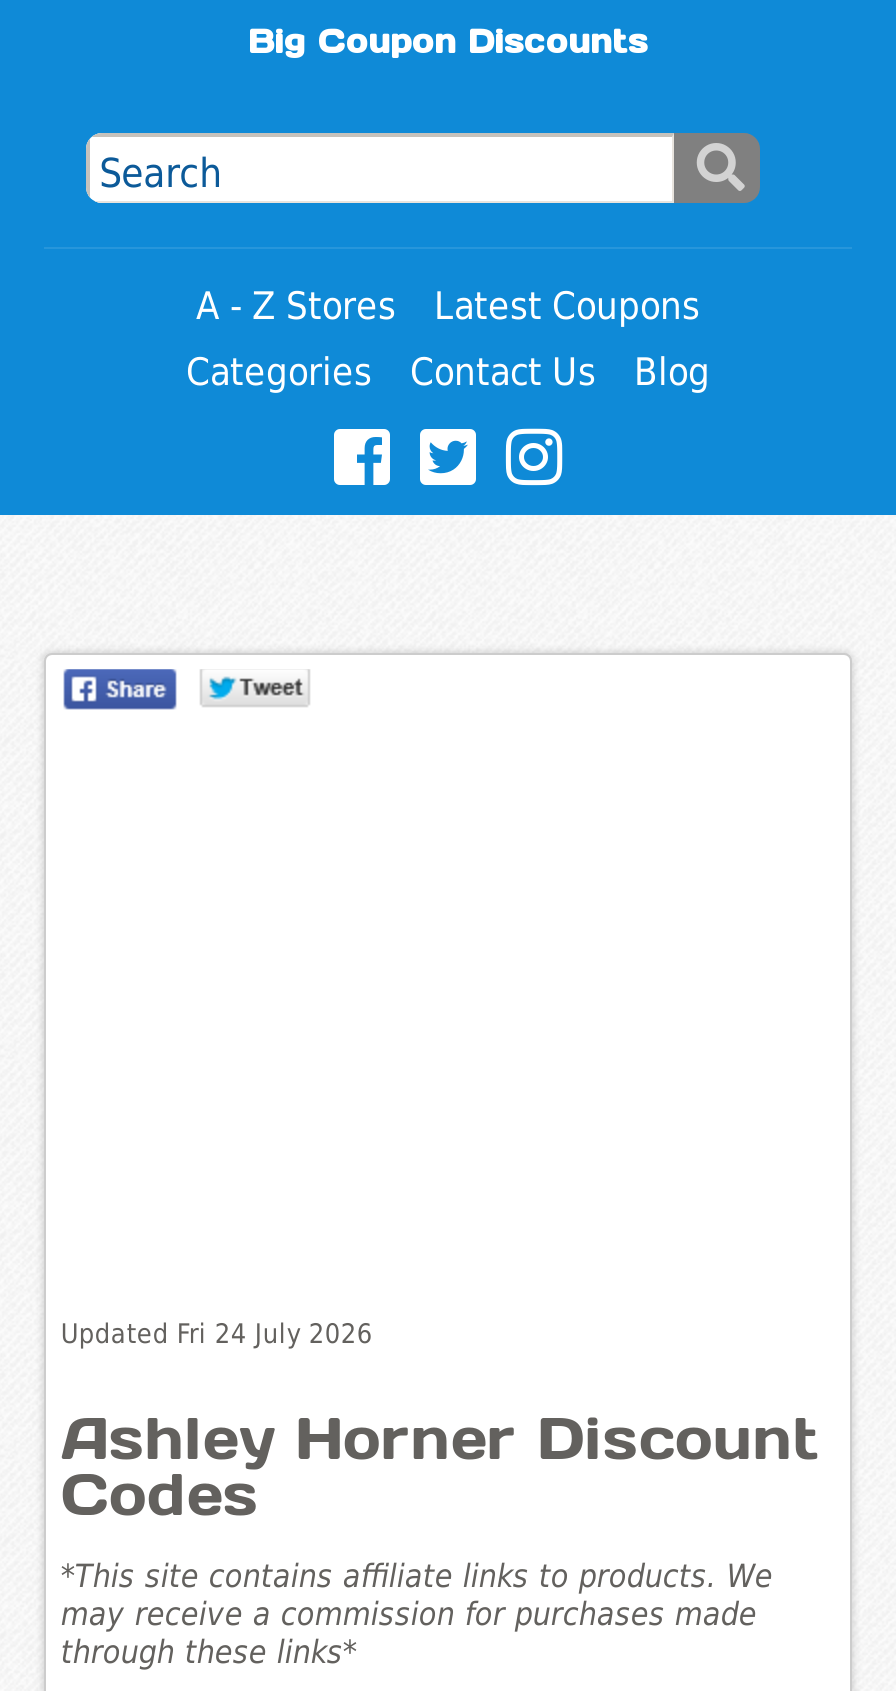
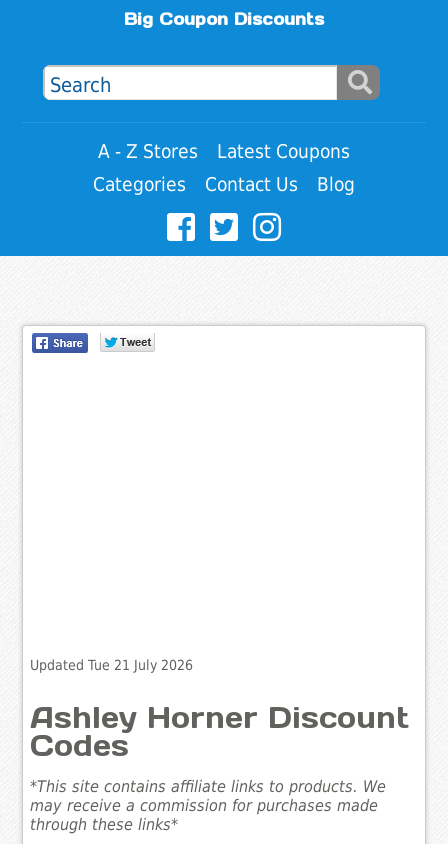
- Updated Fri 24 July 2026
+ Updated Tue 21 July 2026
